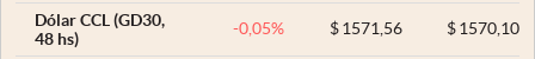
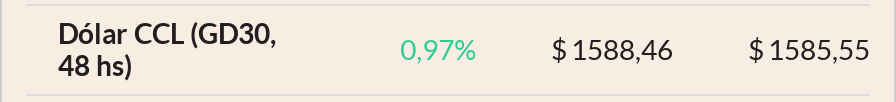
- -0,05%
+ 0,97%

- $ 1571,56
+ $ 1588,46

- $ 1570,10
+ $ 1585,55
